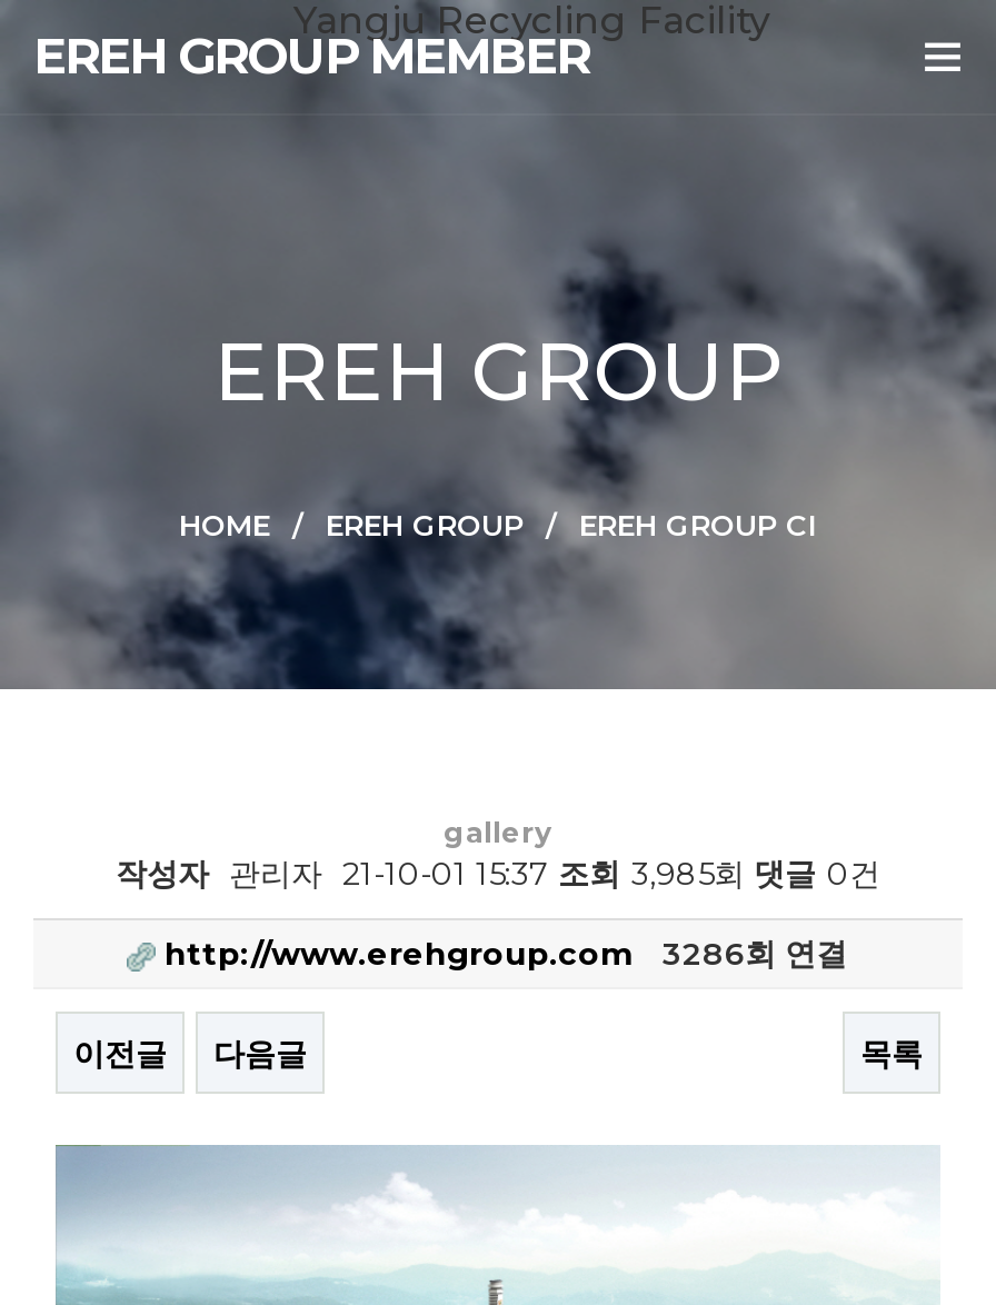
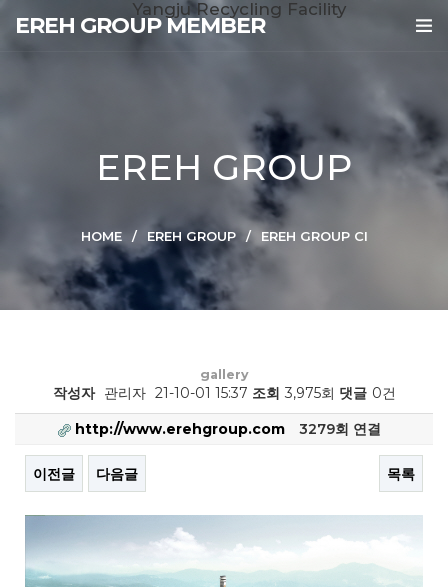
- 작성자 관리자 21-10-01 15:37 조회 3,985회 댓글 0건
+ 작성자 관리자 21-10-01 15:37 조회 3,975회 댓글 0건

- http://www.erehgroup.com 3286회 연결
+ http://www.erehgroup.com 3279회 연결
